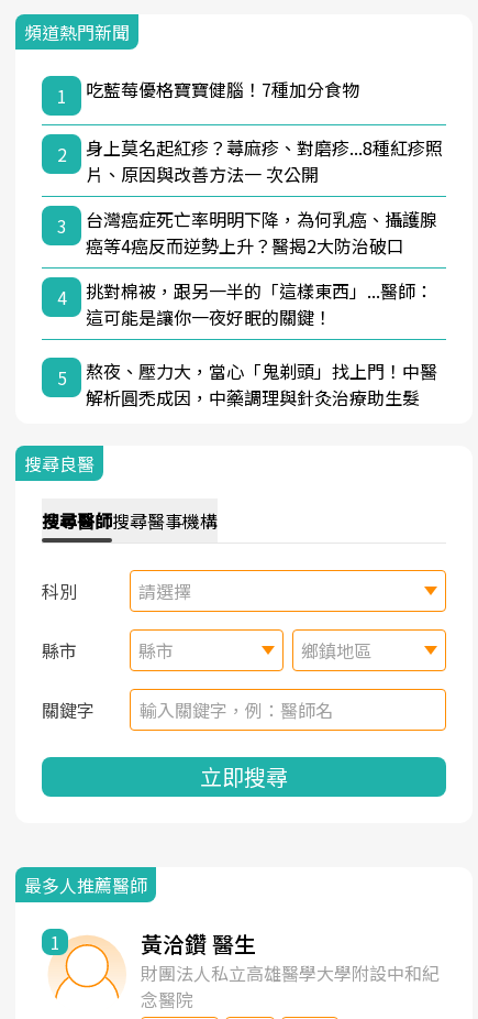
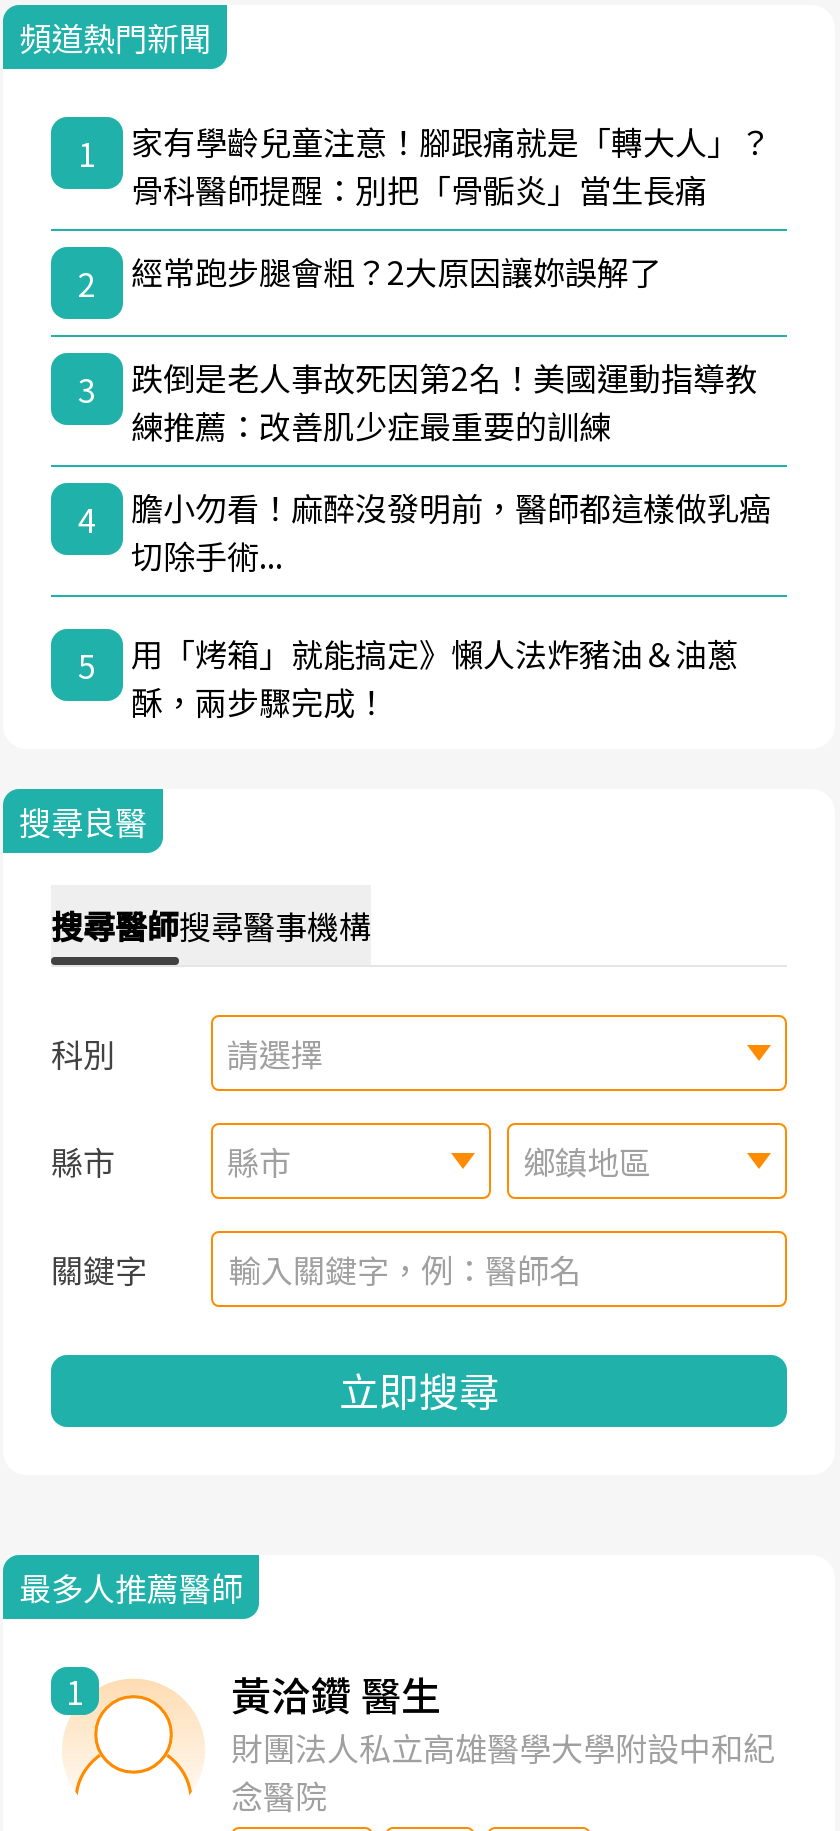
- 吃藍莓優格寶寶健腦！7種加分食物
+ 家有學齡兒童注意！腳跟痛就是「轉大人」？
+ 骨科醫師提醒：別把「骨骺炎」當生長痛

- 身上莫名起紅疹？蕁麻疹、對磨疹...8種紅疹照
- 片、原因與改善方法一 次公開
+ 經常跑步腿會粗？2大原因讓妳誤解了

- 台灣癌症死亡率明明下降，為何乳癌、攝護腺
- 癌等4癌反而逆勢上升？醫揭2大防治破口
+ 跌倒是老人事故死因第2名！美國運動指導教
+ 練推薦：改善肌少症最重要的訓練

- 挑對棉被，跟另一半的「這樣東西」...醫師：
- 這可能是讓你一夜好眠的關鍵！
+ 膽小勿看！麻醉沒發明前，醫師都這樣做乳癌
+ 切除手術...

- 熬夜、壓力大，當心「鬼剃頭」找上門！中醫
- 解析圓禿成因，中藥調理與針灸治療助生髮
+ 用「烤箱」就能搞定》懶人法炸豬油＆油蔥
+ 酥，兩步驟完成！
